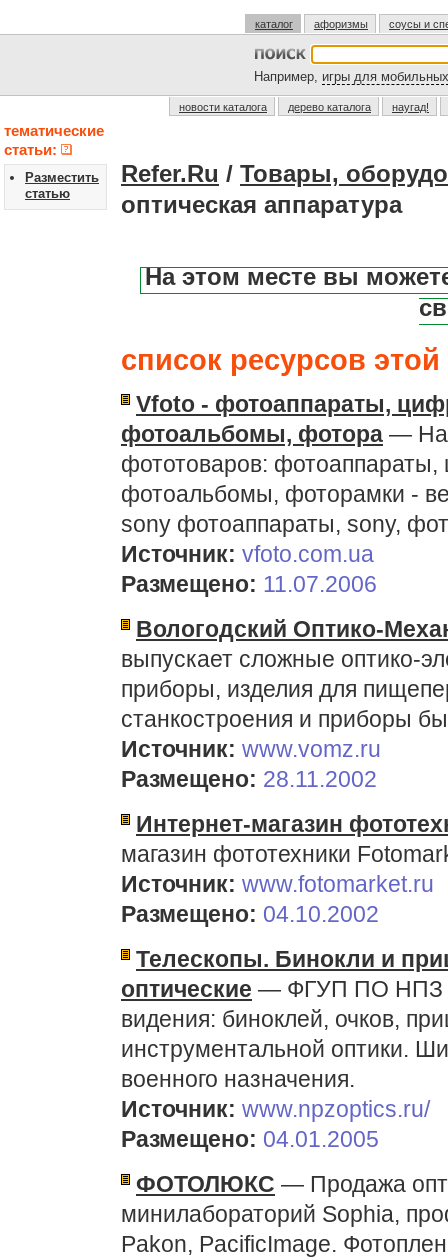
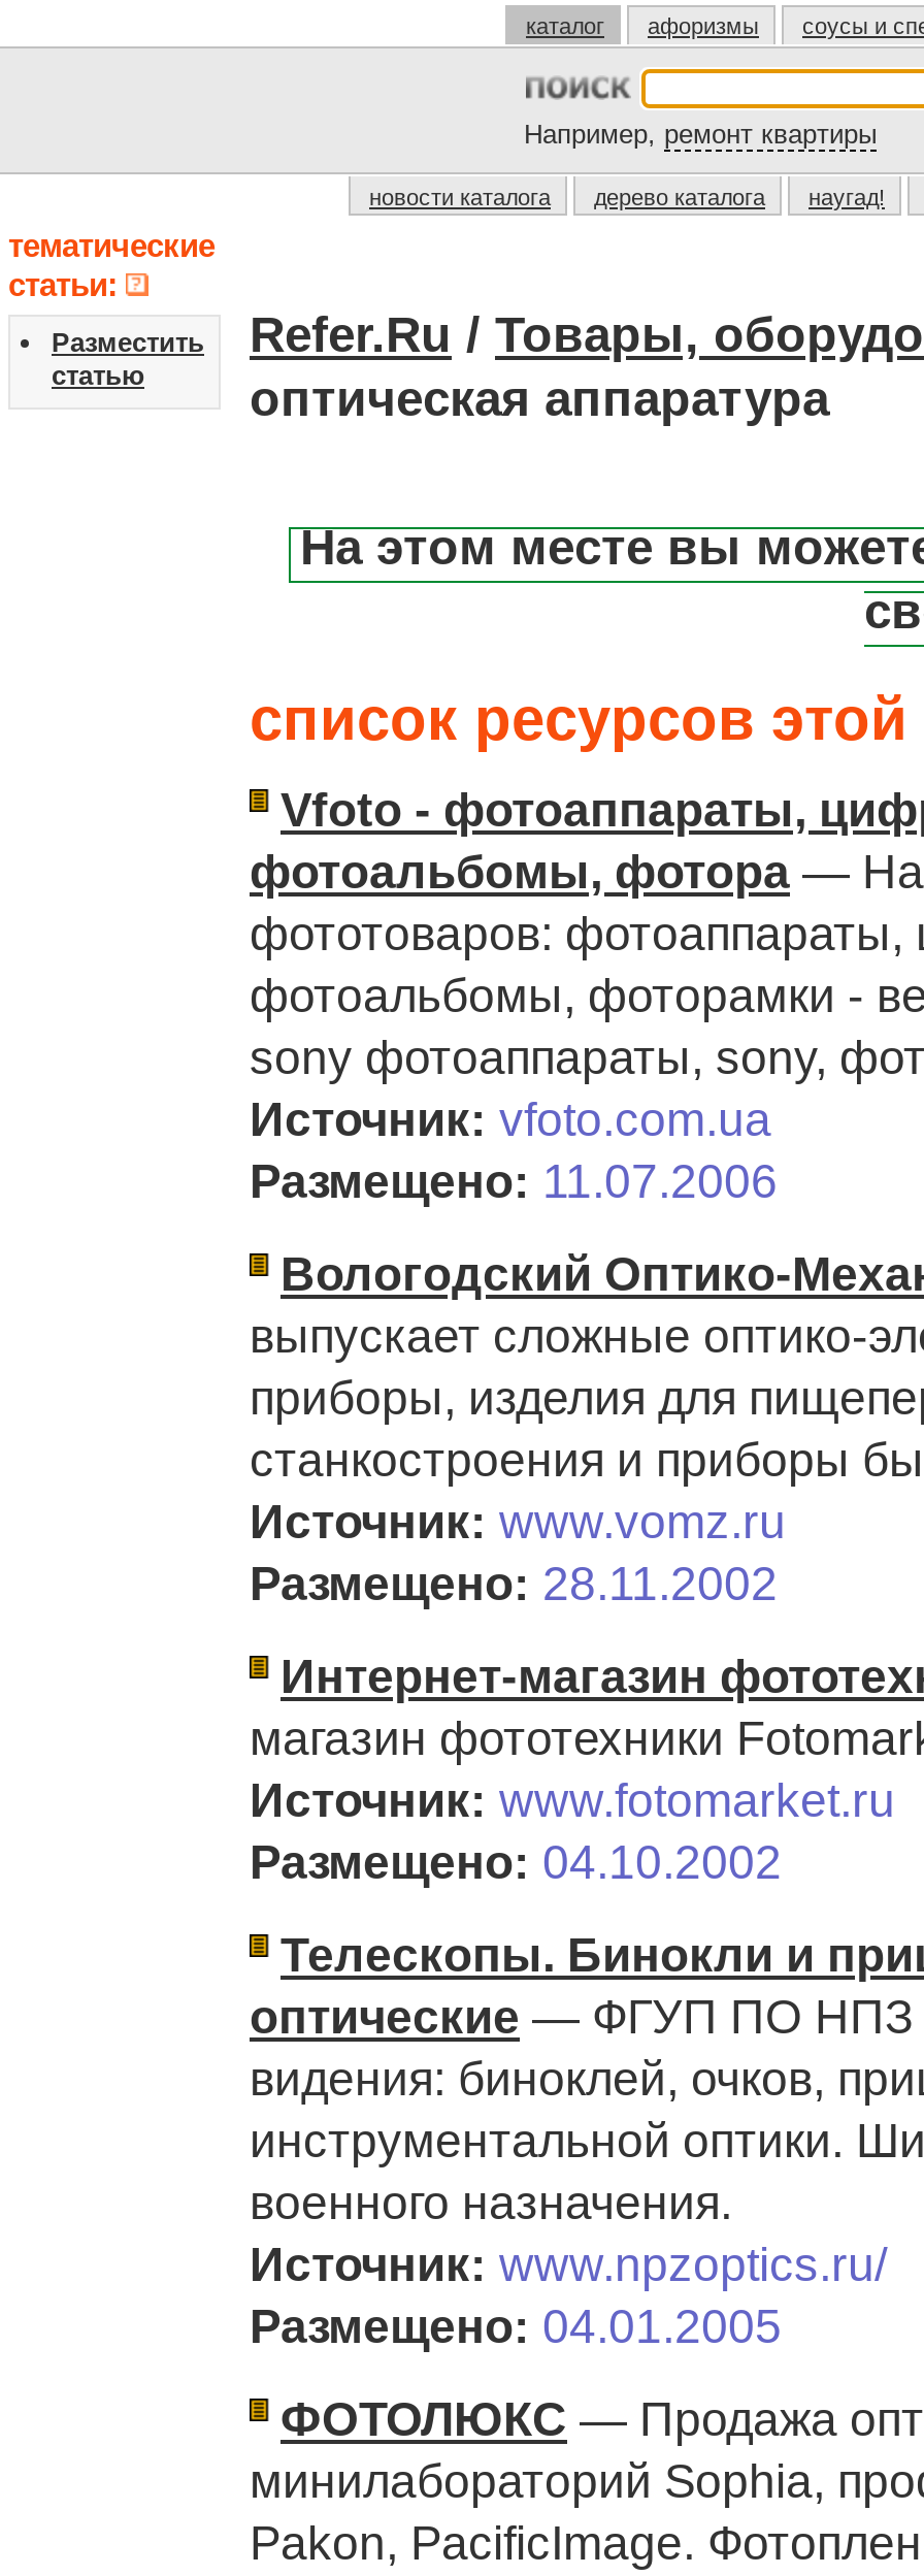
- Например, игры для мобильных
+ Например, ремонт квартиры
